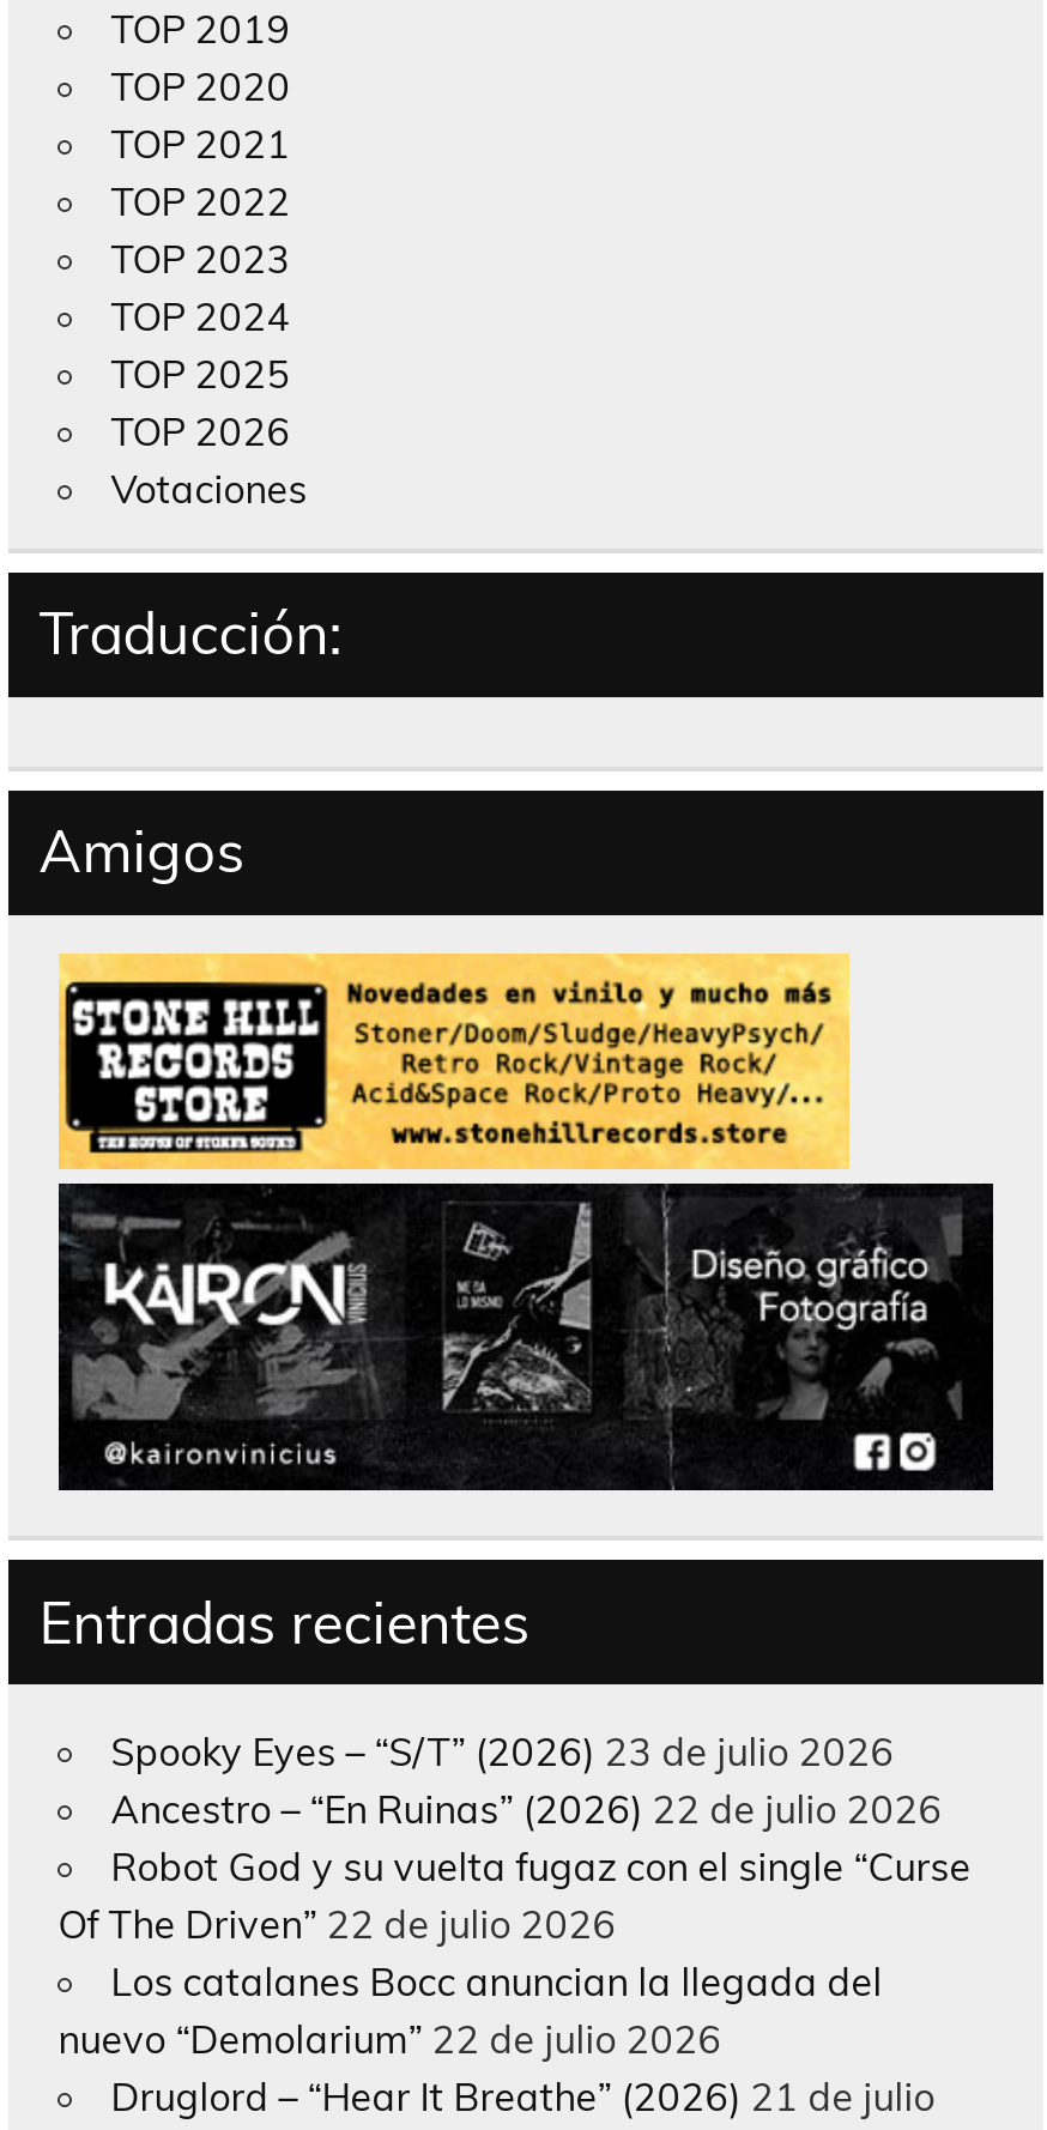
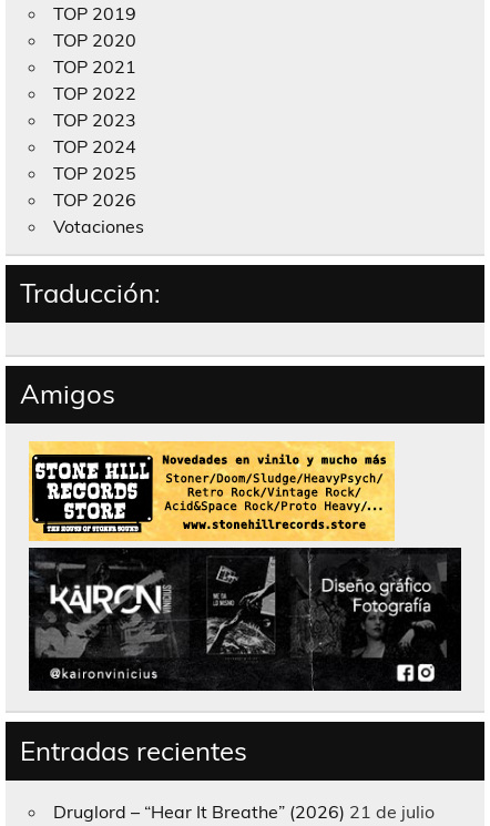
- Spooky Eyes – “S/T” (2026) 23 de julio 2026
- Ancestro – “En Ruinas” (2026) 22 de julio 2026
- Robot God y su vuelta fugaz con el single “Curse
- Of The Driven” 22 de julio 2026
- Los catalanes Bocc anuncian la llegada del
- nuevo “Demolarium” 22 de julio 2026
